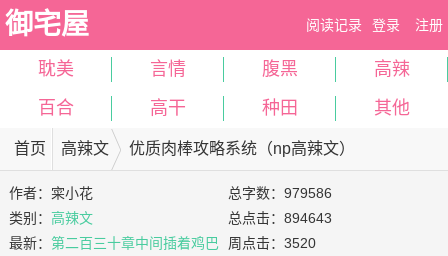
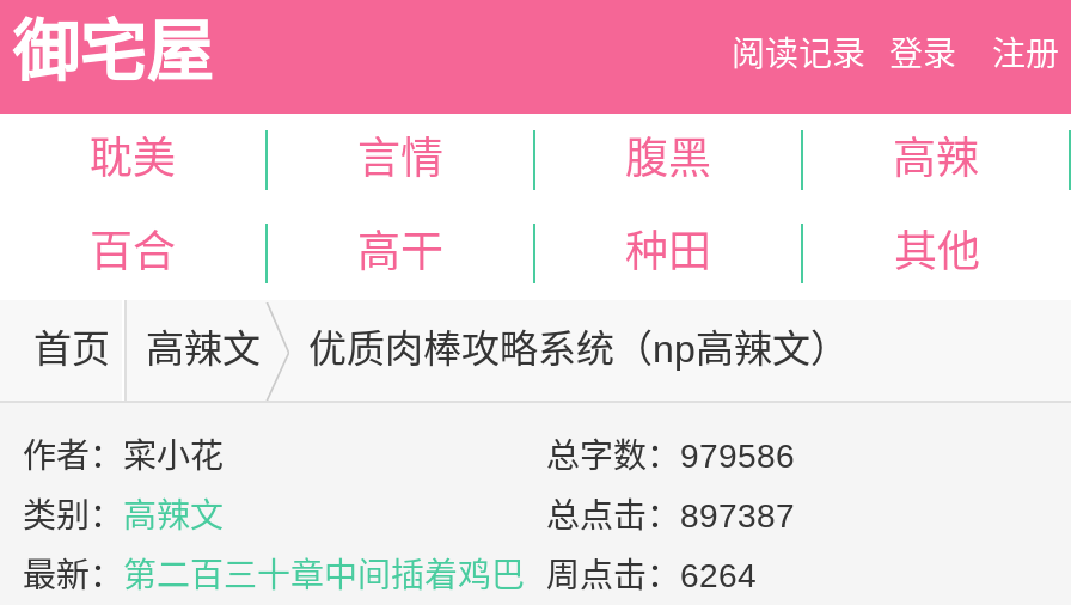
- 总点击：894643
+ 总点击：897387

- 最新：第二百三十章中间插着鸡巴 周点击：3520
+ 最新：第二百三十章中间插着鸡巴 周点击：6264
